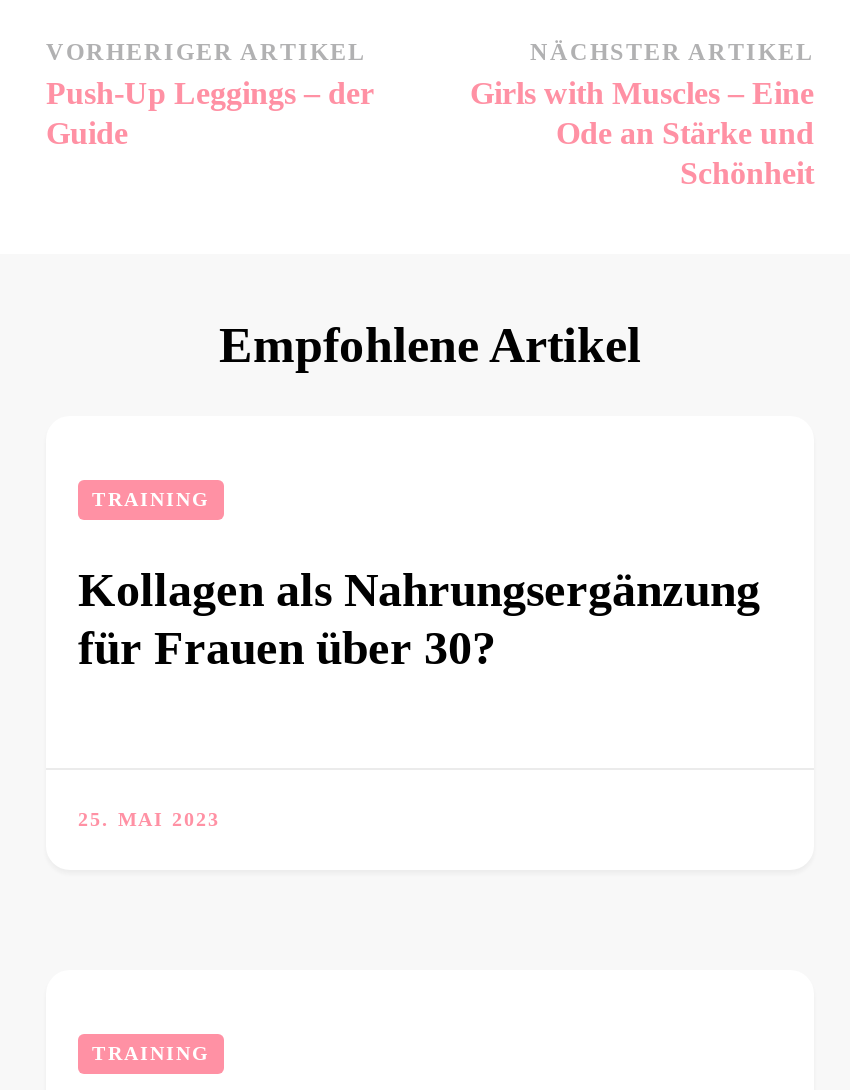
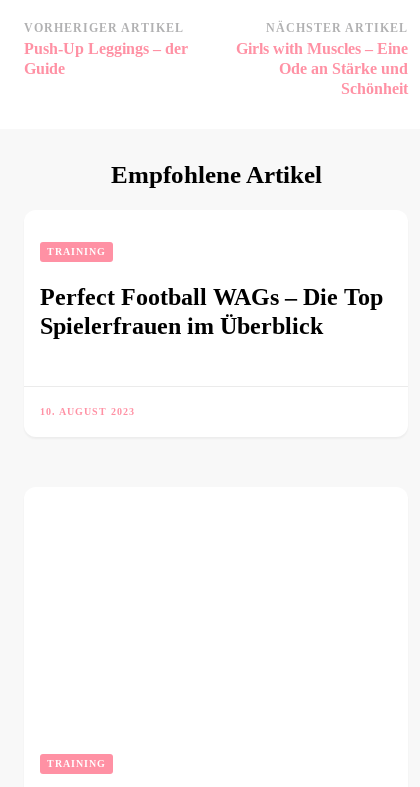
- Kollagen als Nahrungsergänzung
- für Frauen über 30?
+ Perfect Football WAGs – Die Top
+ Spielerfrauen im Überblick

- 25. MAI 2023
+ 10. AUGUST 2023
